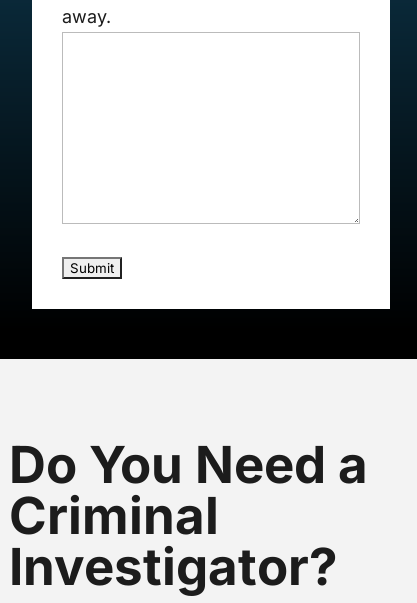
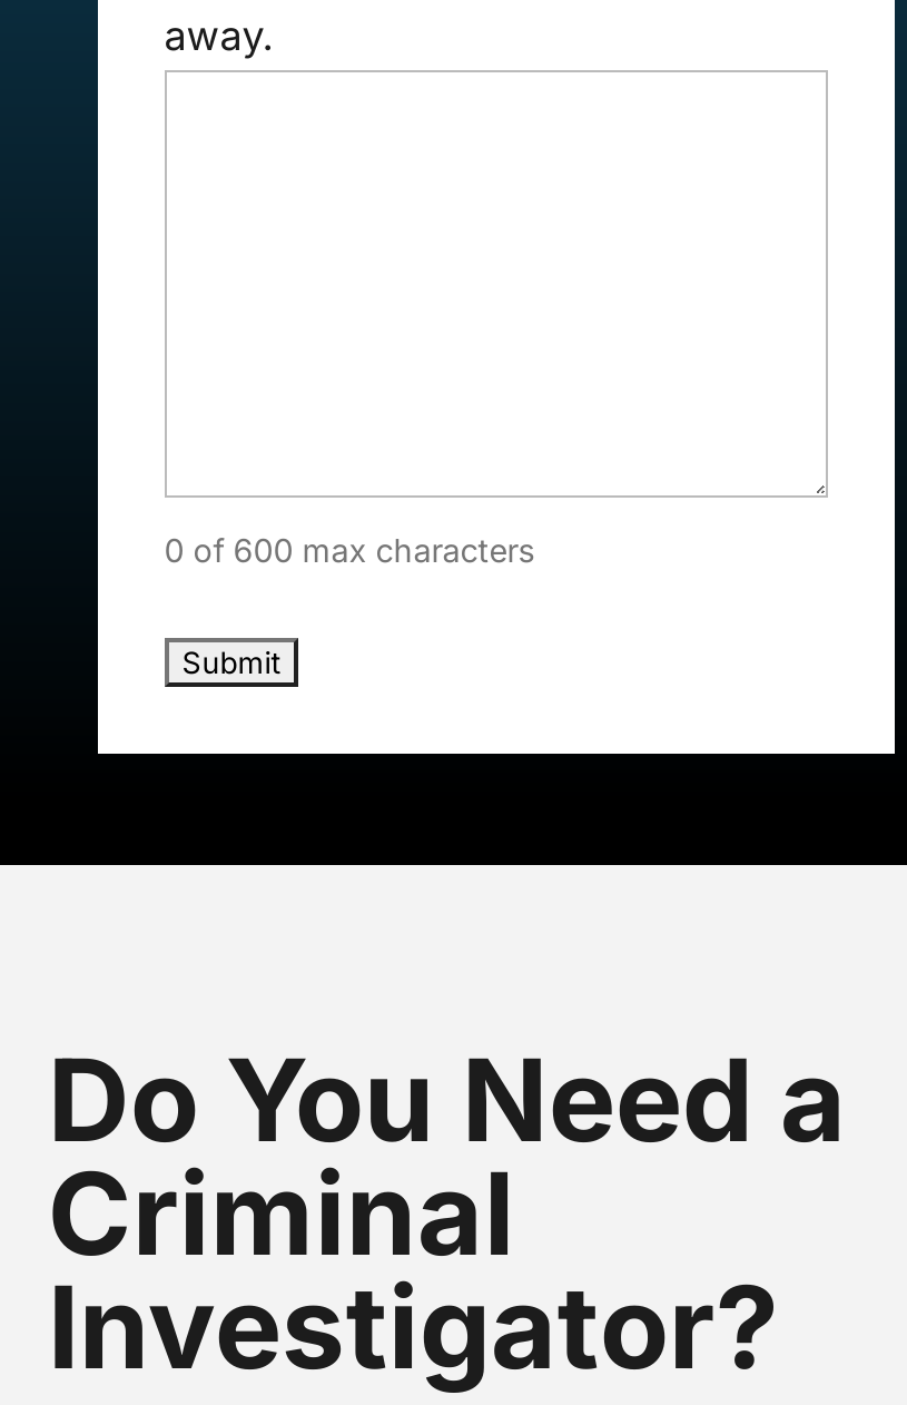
+ 0 of 600 max characters
